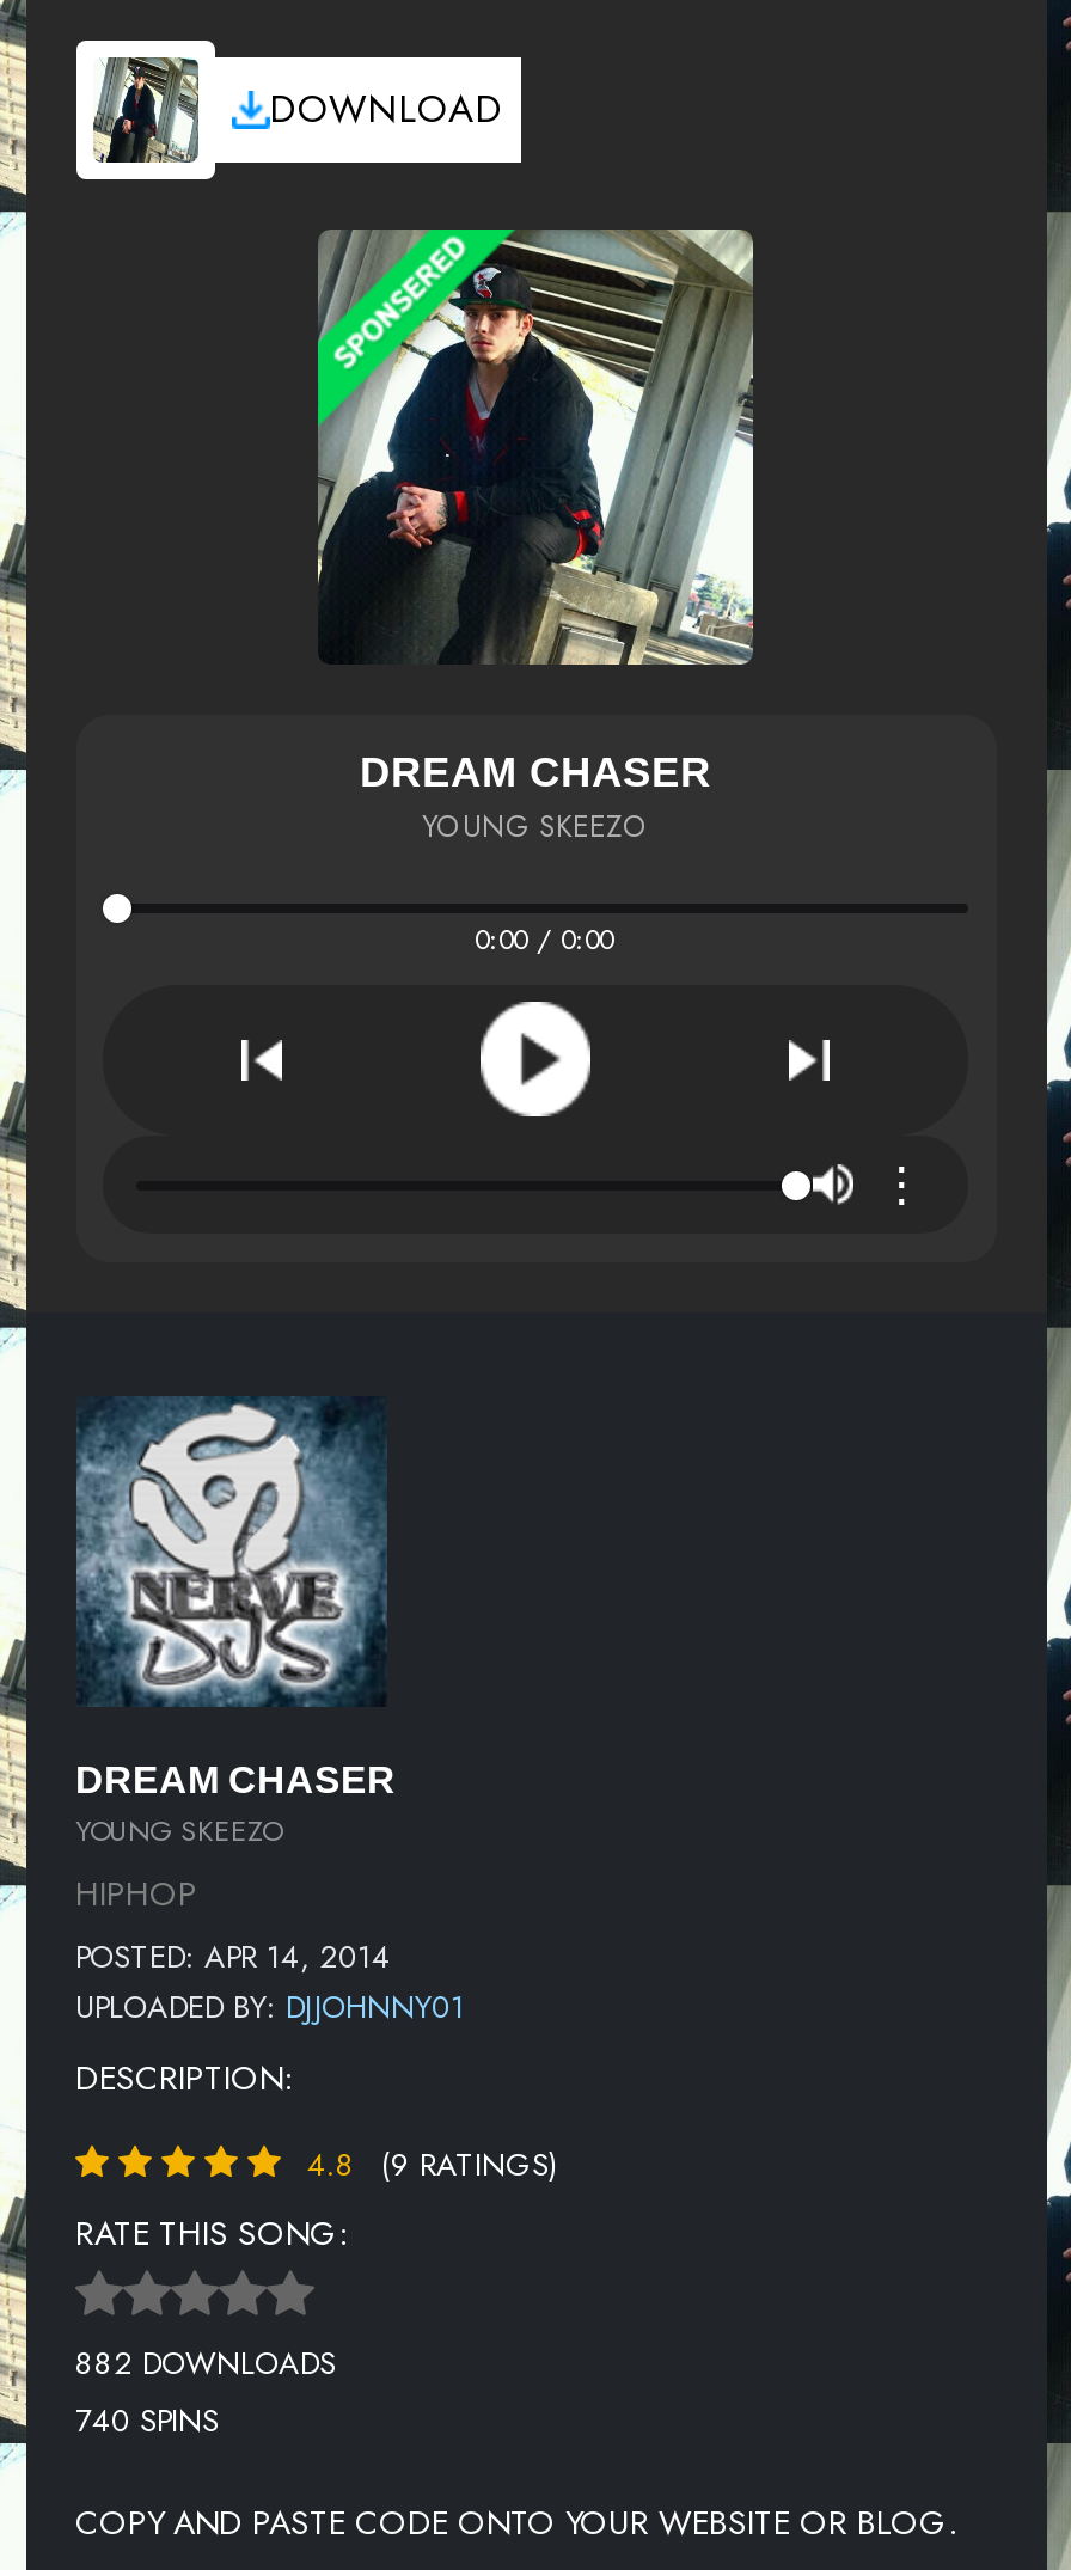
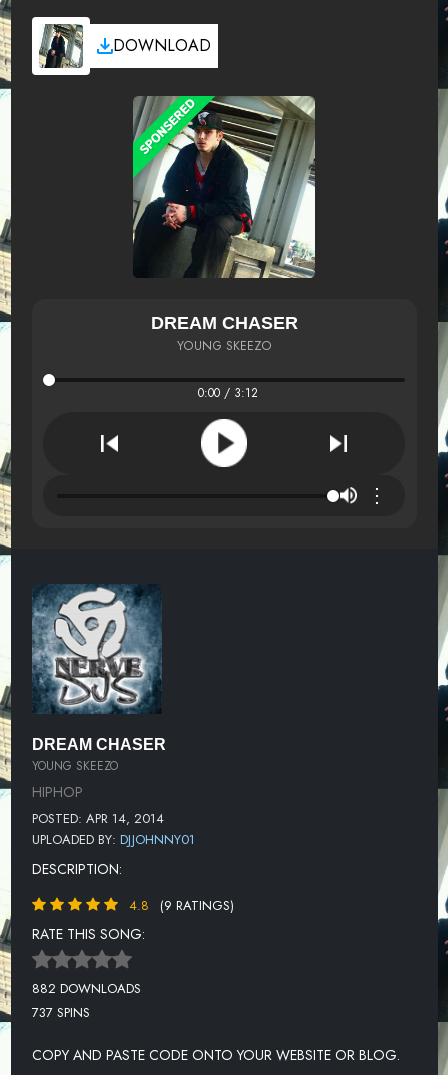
- 0:00 / 0:00
+ 0:00 / 3:12

- 740 SPINS
+ 737 SPINS
